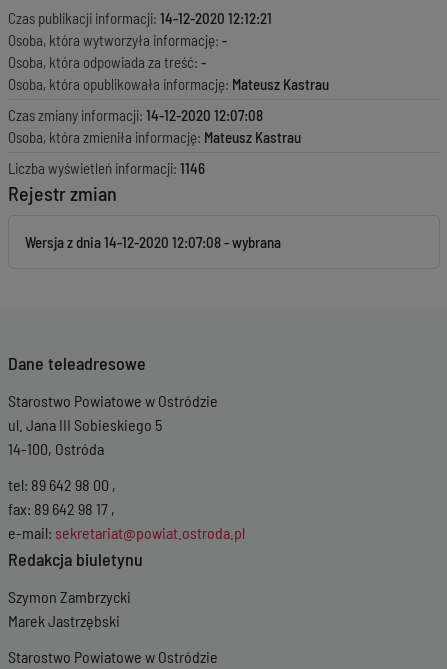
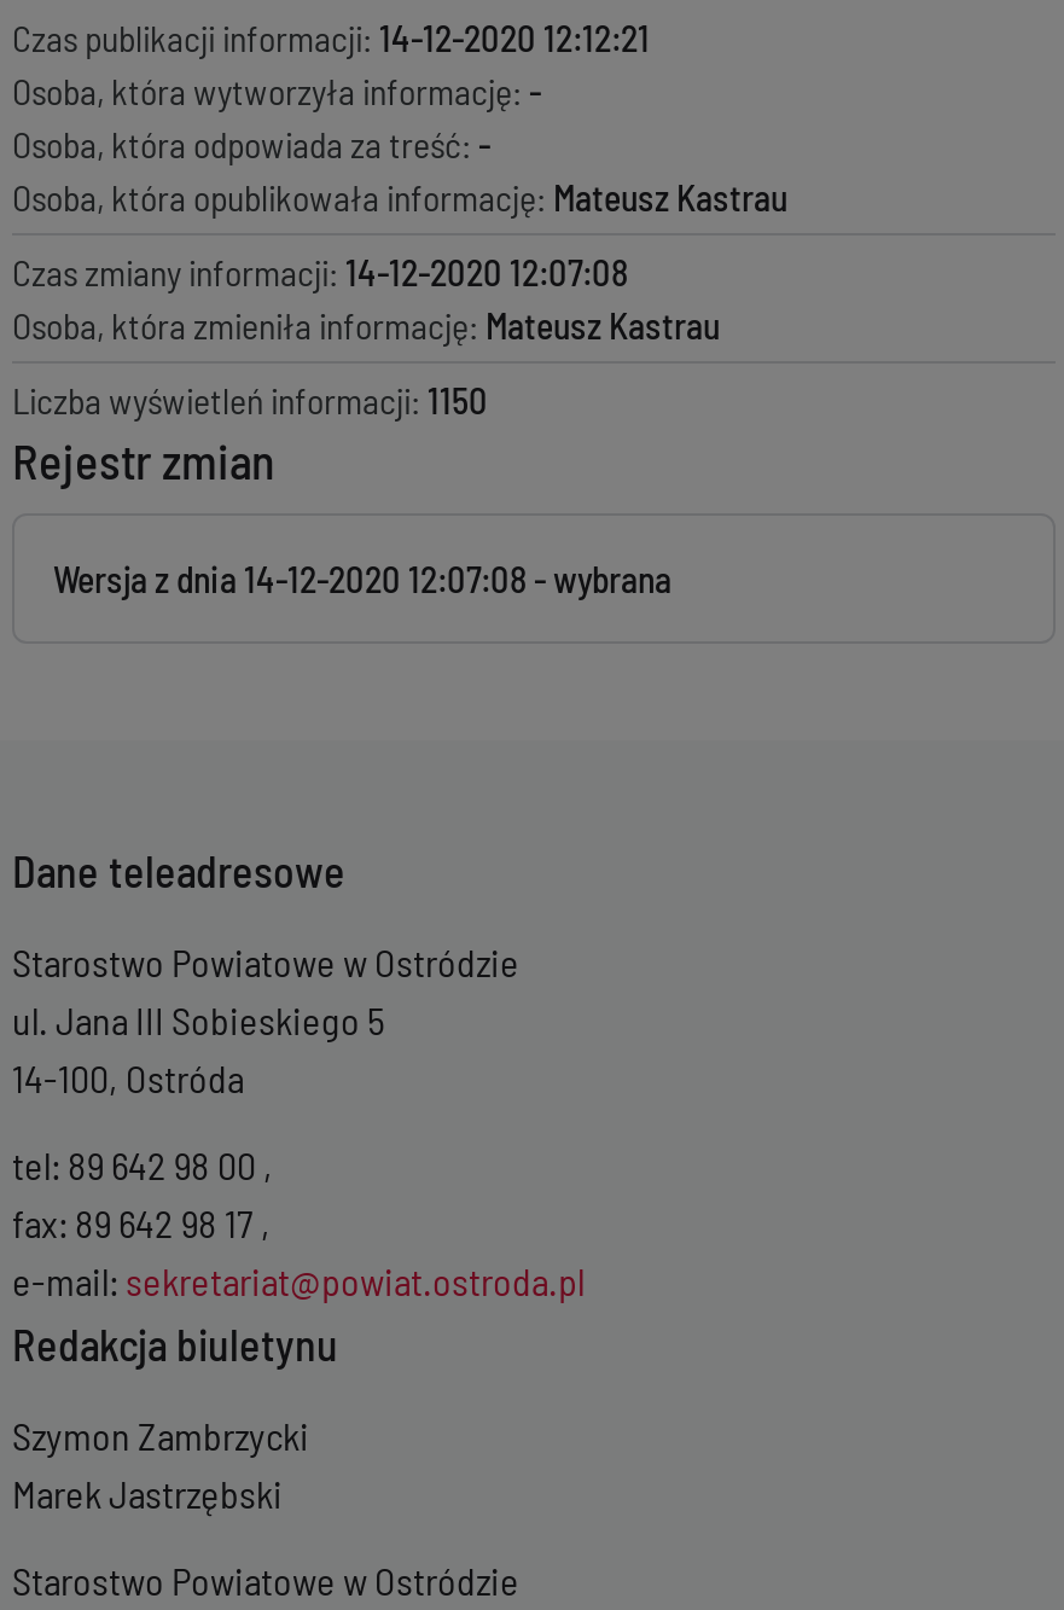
- Liczba wyświetleń informacji: 1146
+ Liczba wyświetleń informacji: 1150
